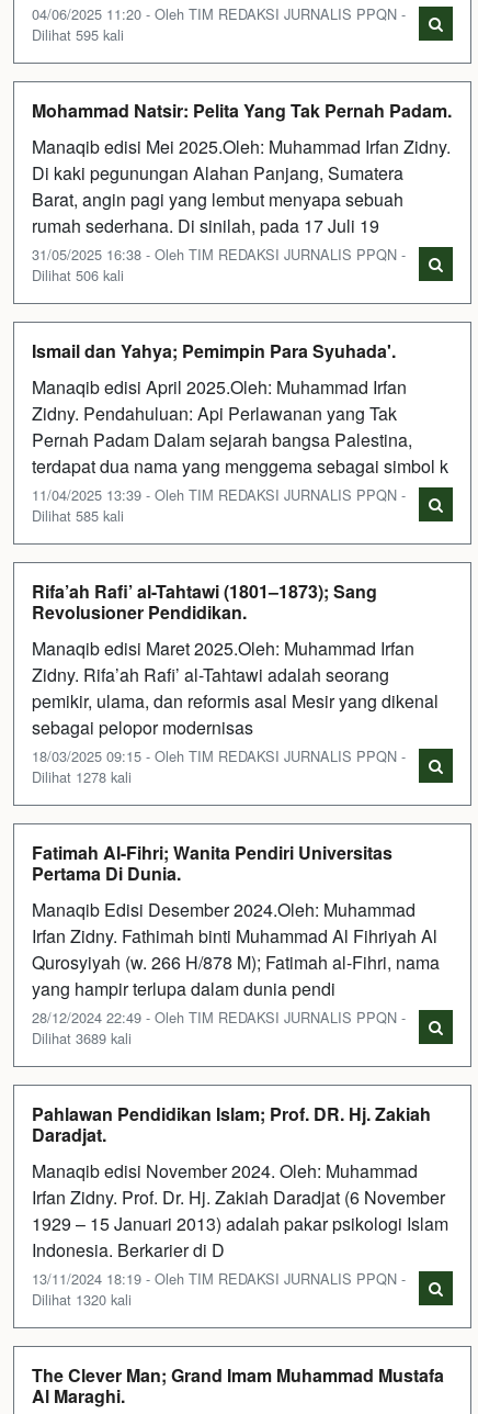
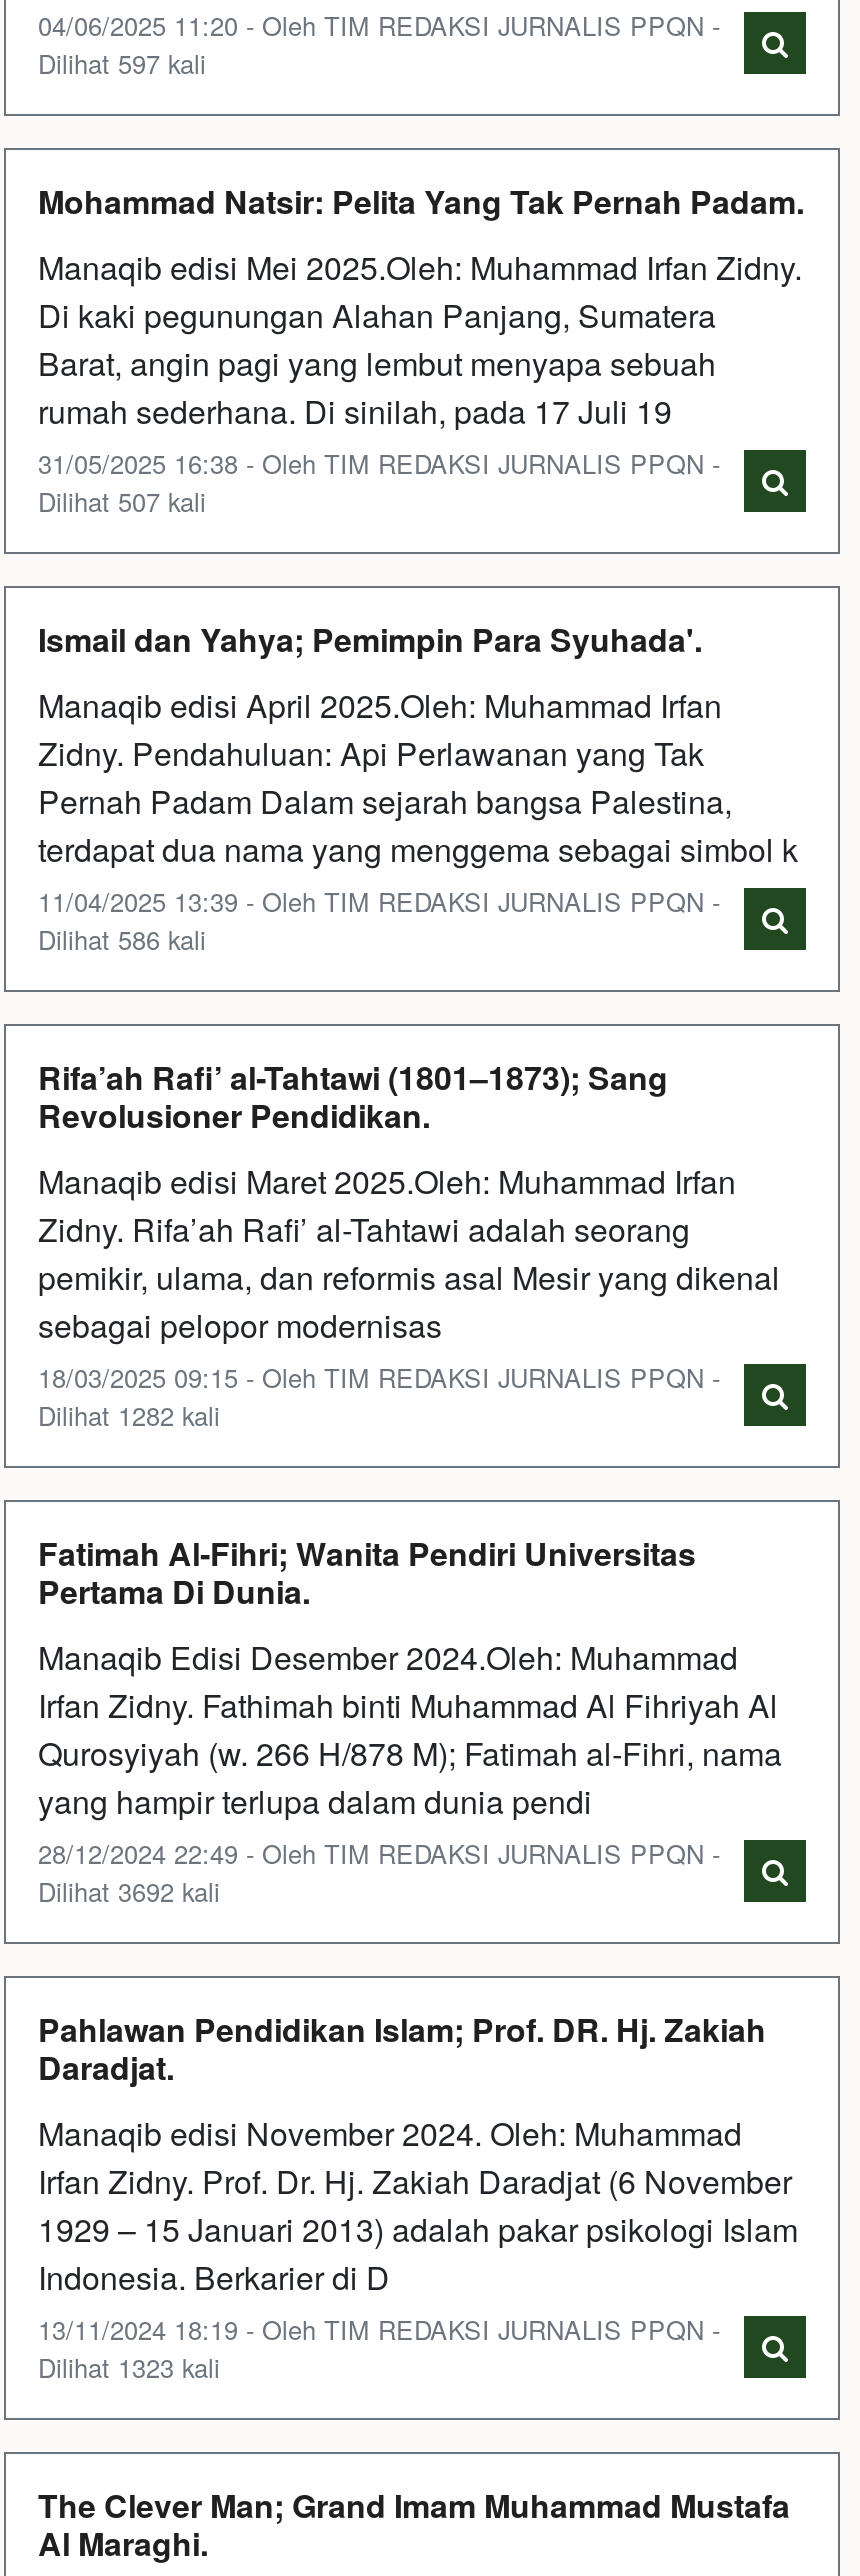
- Dilihat 595 kali
+ Dilihat 597 kali

- Dilihat 506 kali
+ Dilihat 507 kali

- Dilihat 585 kali
+ Dilihat 586 kali

- Dilihat 1278 kali
+ Dilihat 1282 kali

- Dilihat 3689 kali
+ Dilihat 3692 kali

- Dilihat 1320 kali
+ Dilihat 1323 kali
